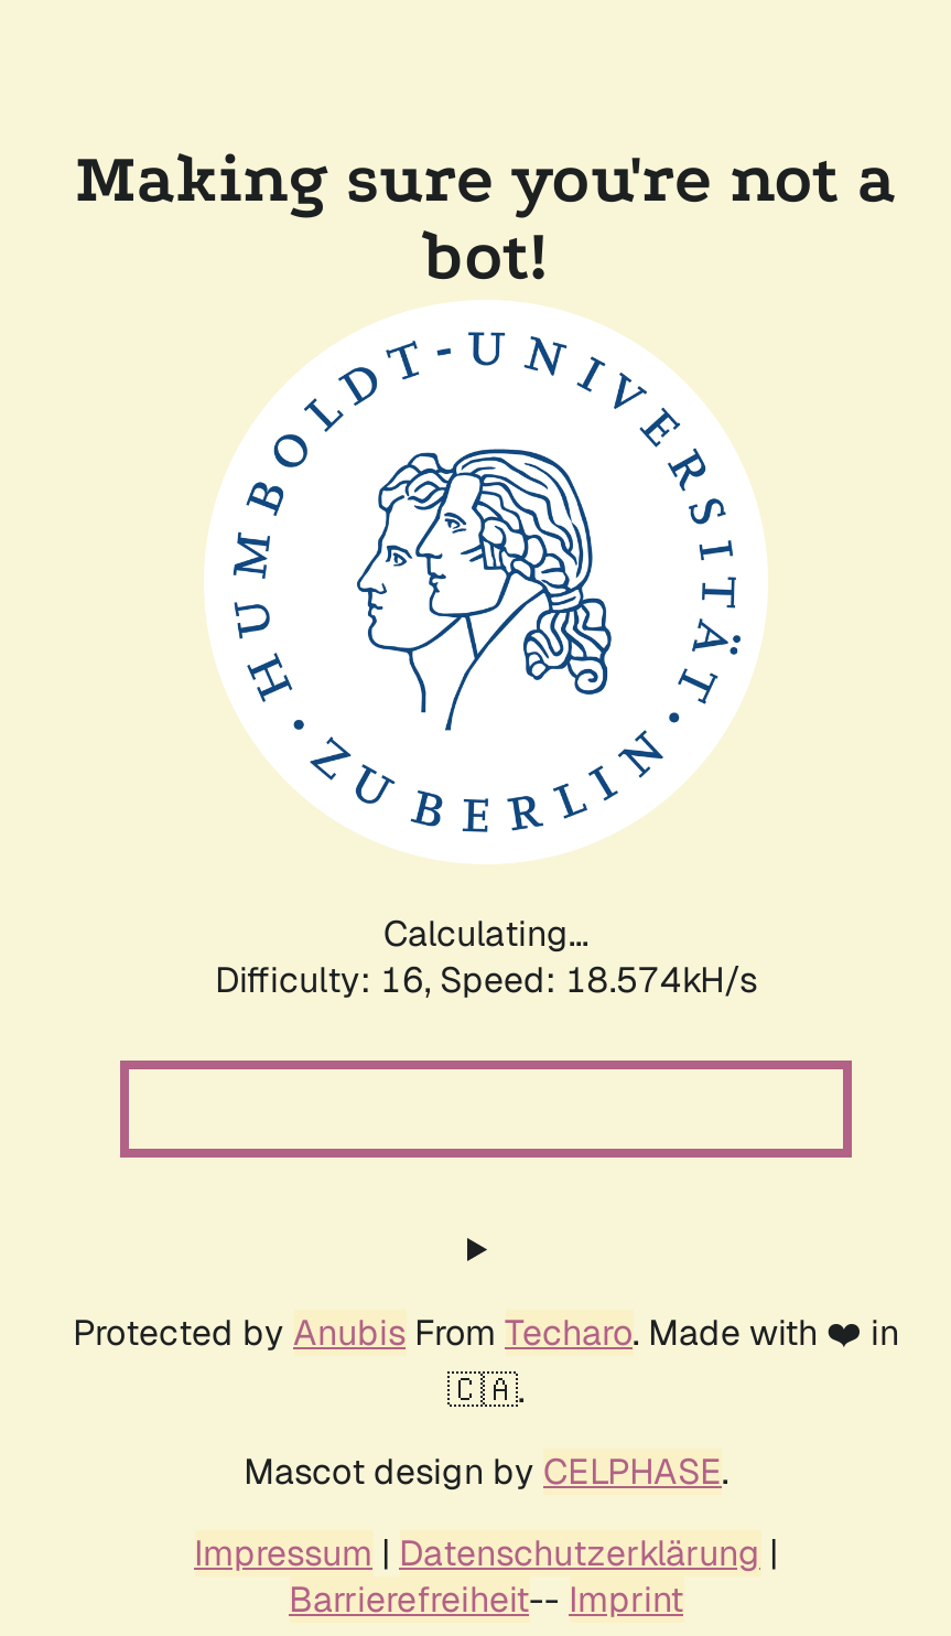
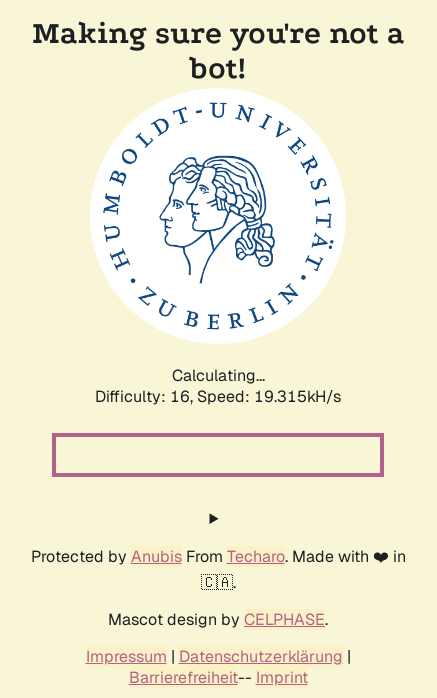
- Difficulty: 16, Speed: 18.574kH/s
+ Difficulty: 16, Speed: 19.315kH/s
